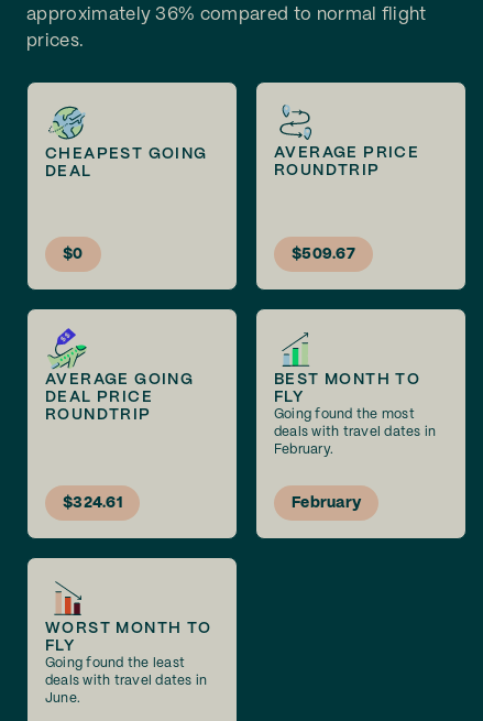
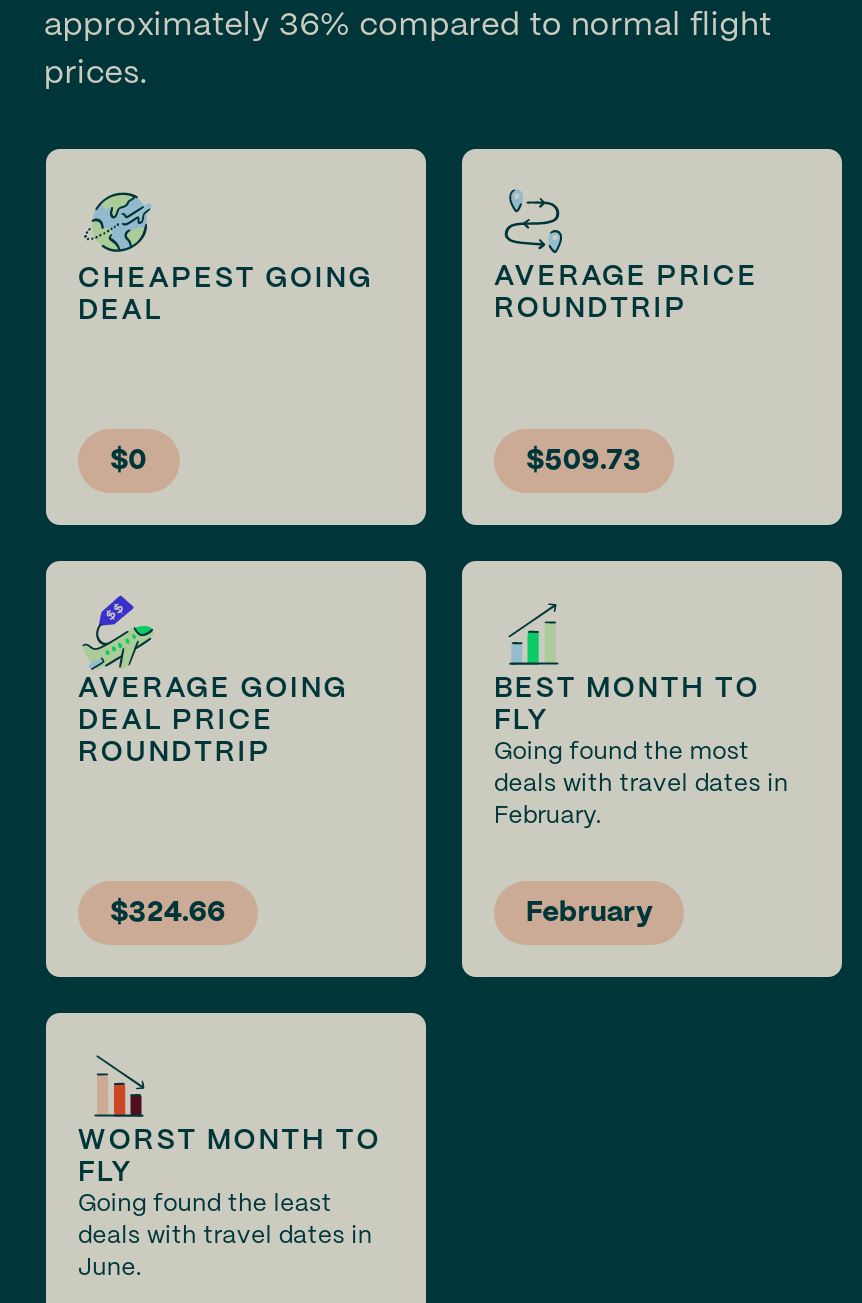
- $509.67
+ $509.73

- $324.61
+ $324.66
